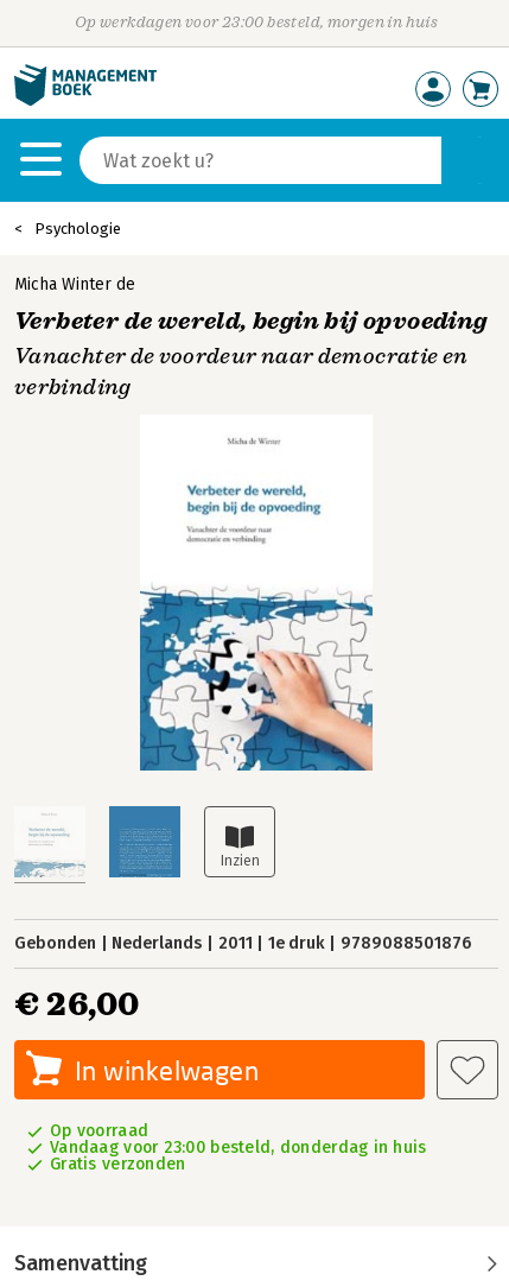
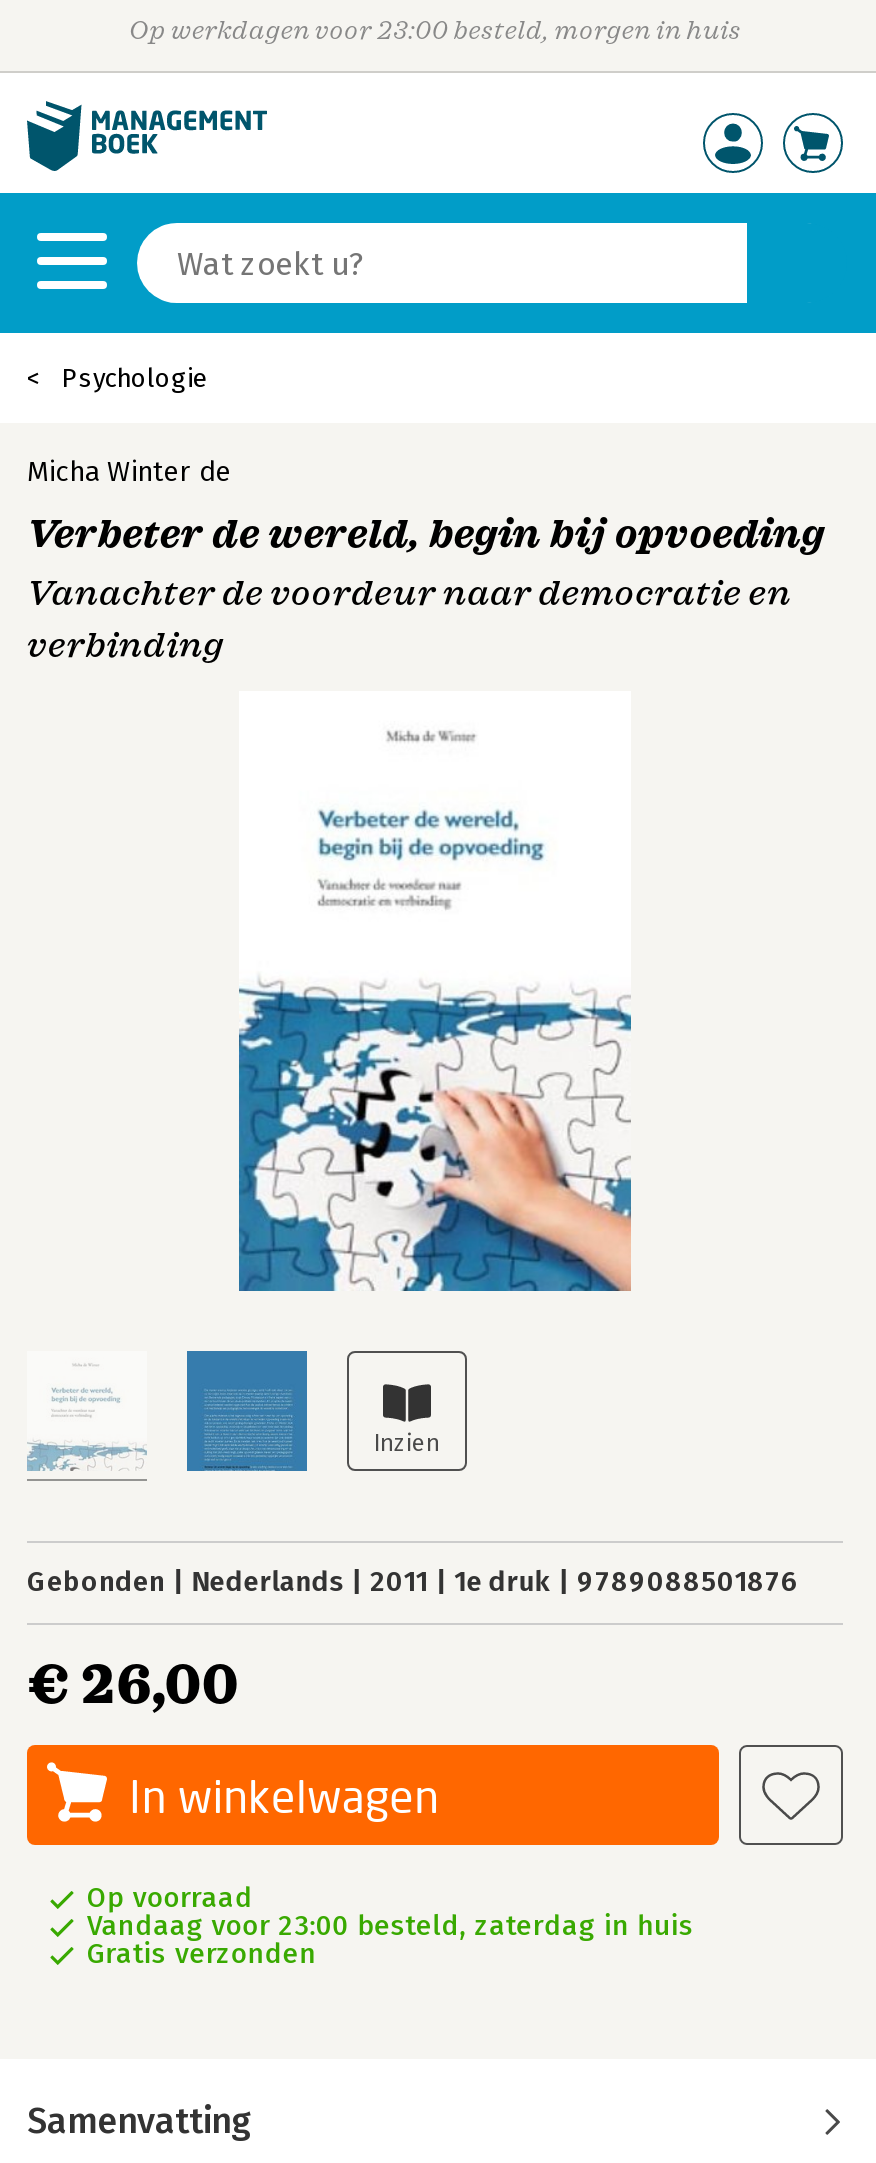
- Vandaag voor 23:00 besteld, donderdag in huis
+ Vandaag voor 23:00 besteld, zaterdag in huis
